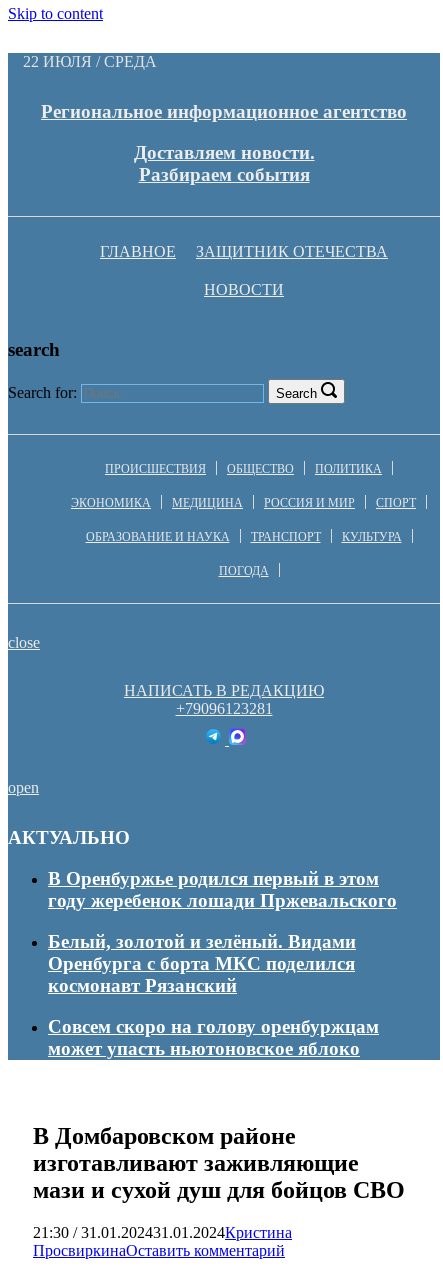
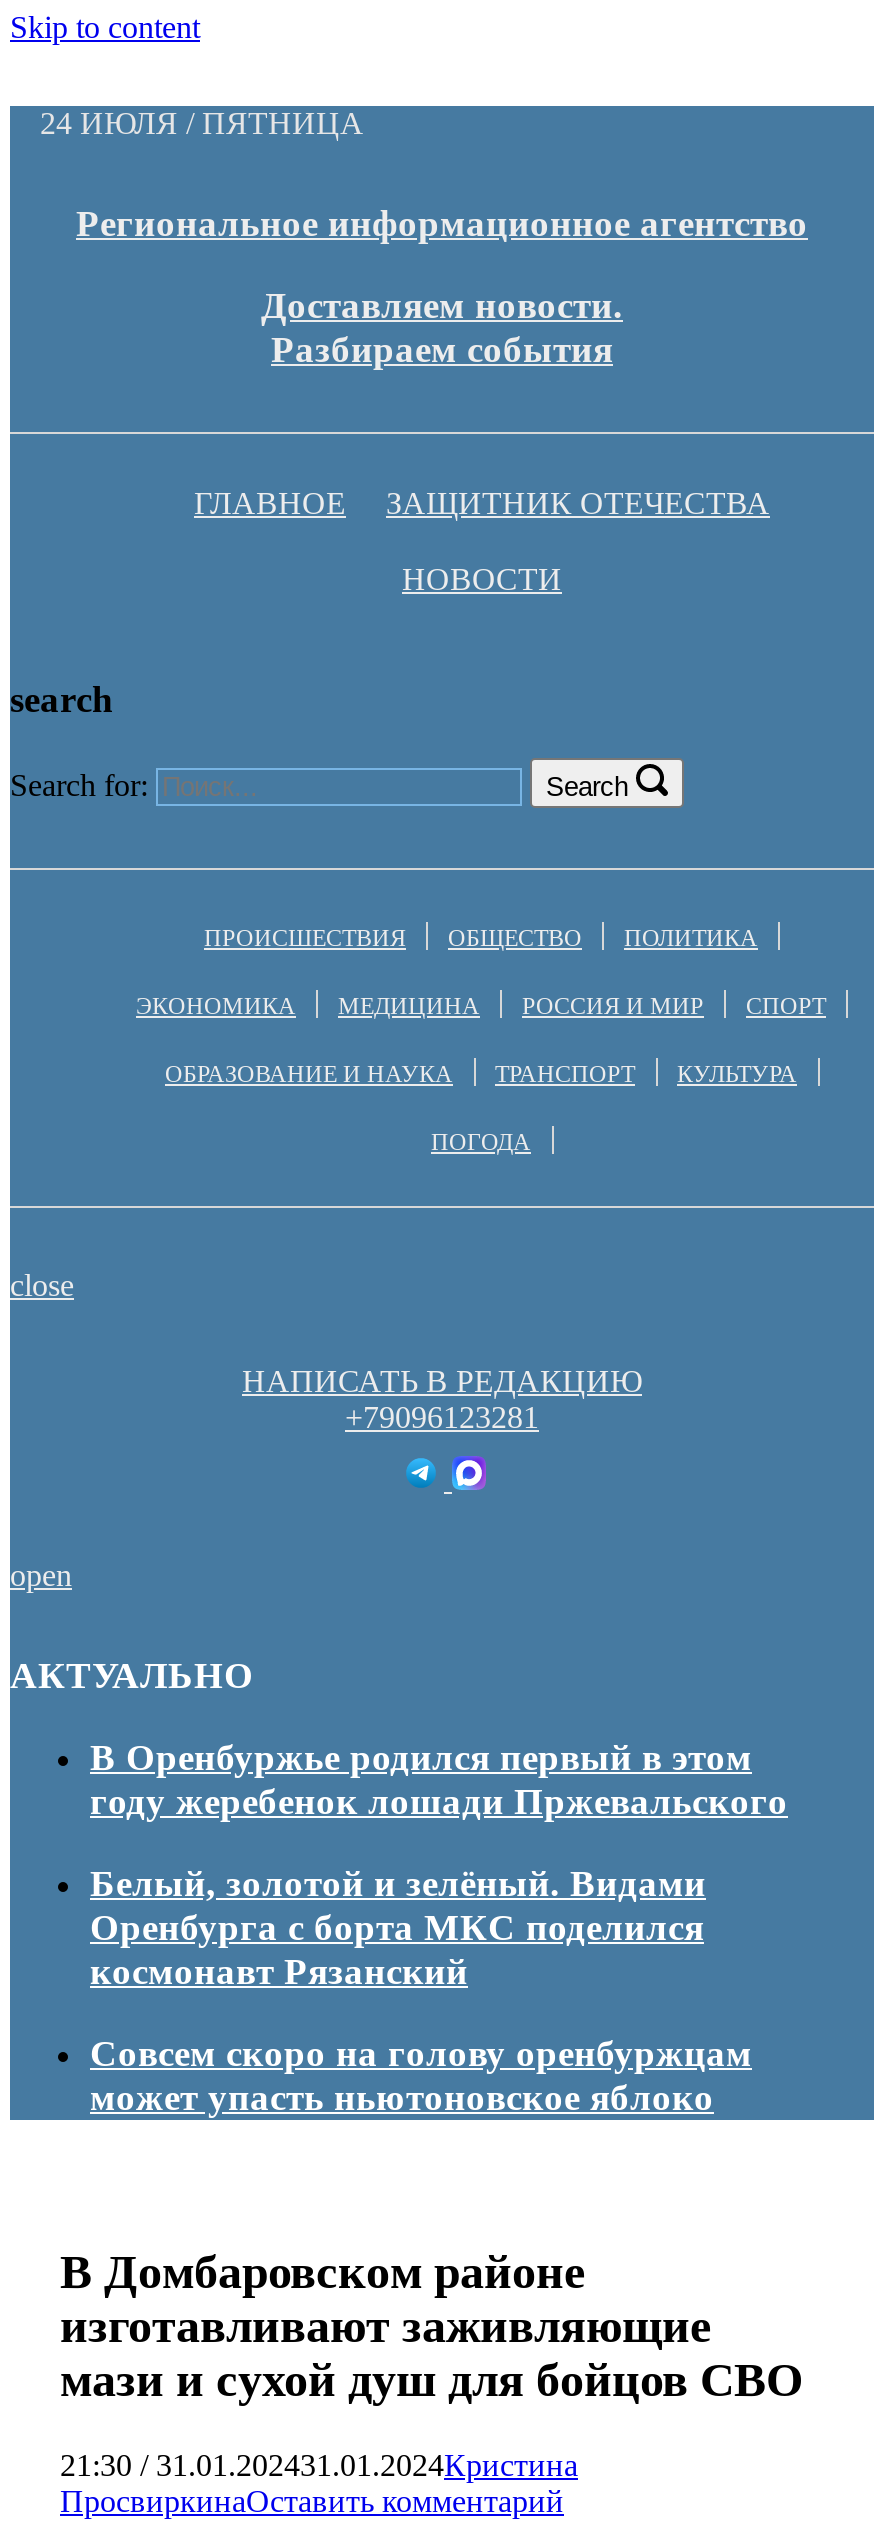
- 22 ИЮЛЯ / СРЕДА
+ 24 ИЮЛЯ / ПЯТНИЦА
